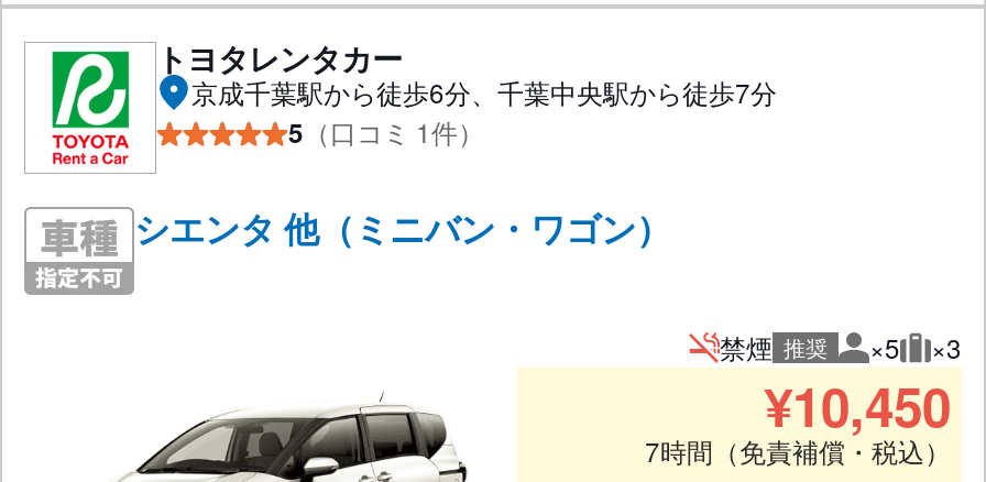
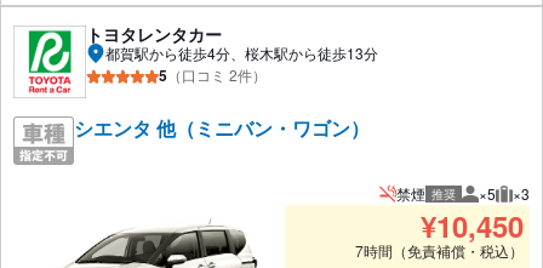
- 京成千葉駅から徒歩6分、千葉中央駅から徒歩7分
- 5（口コミ 1件）
+ 都賀駅から徒歩4分、桜木駅から徒歩13分
+ 5（口コミ 2件）
